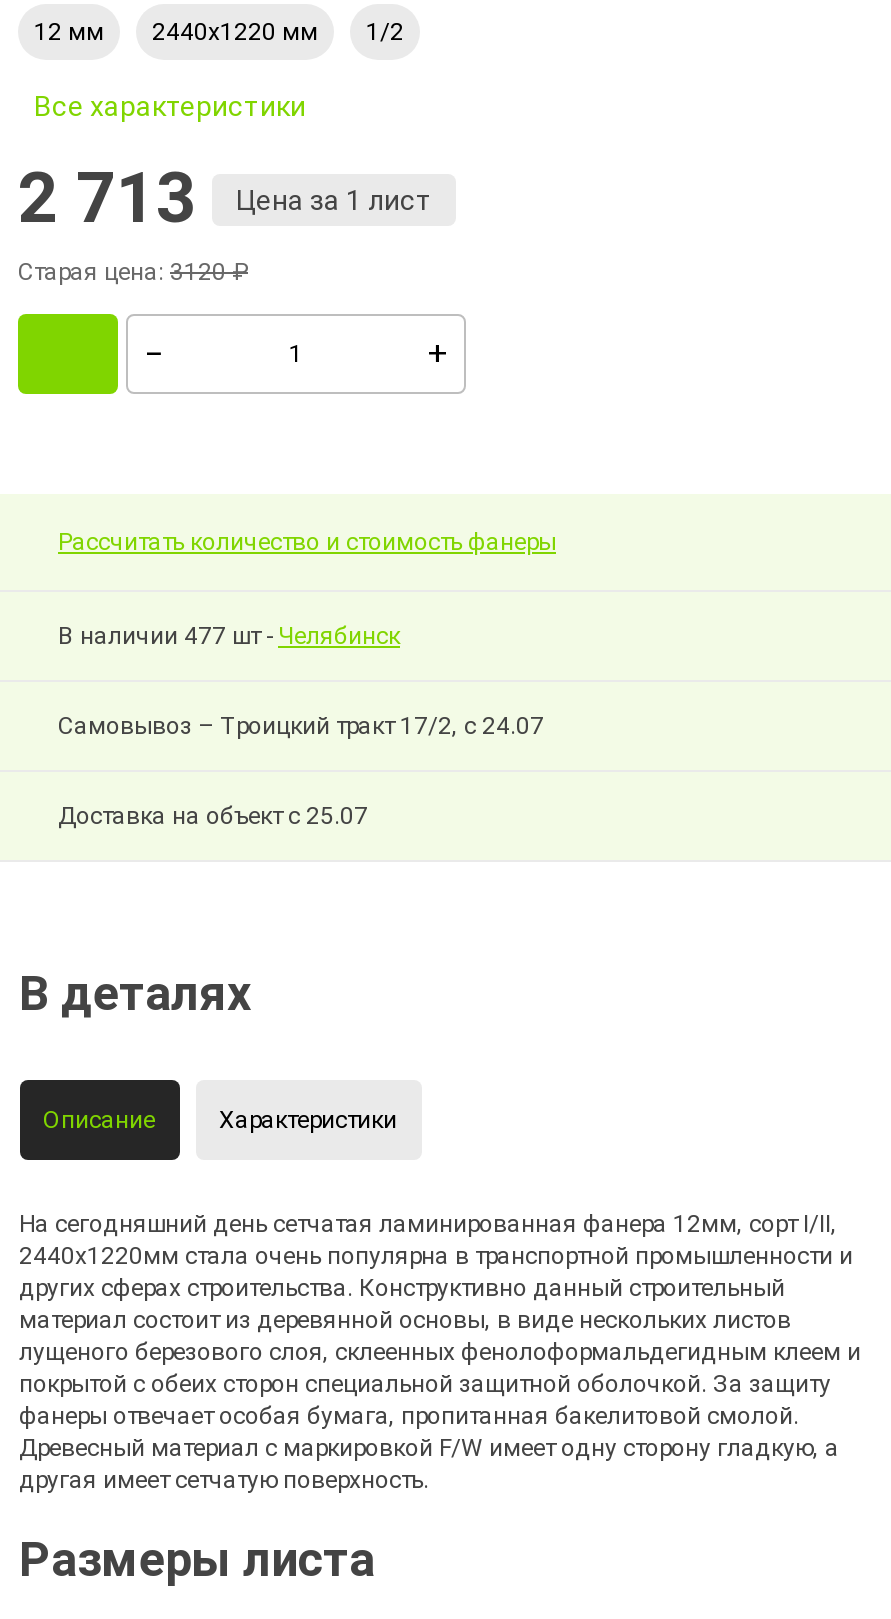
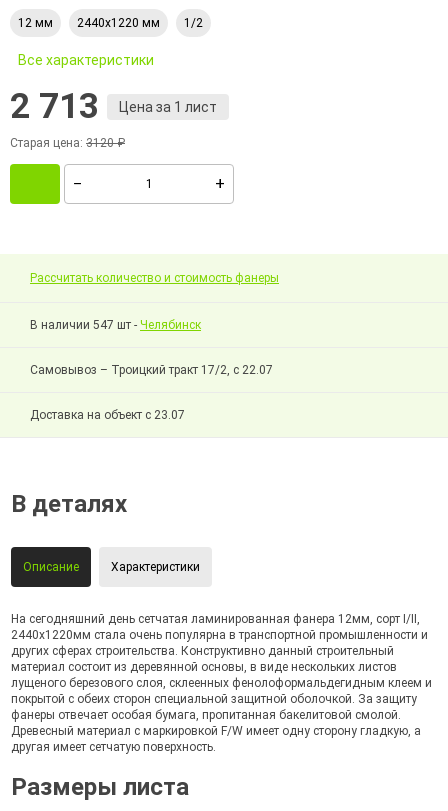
- В наличии 477 шт - Челябинск
+ В наличии 547 шт - Челябинск

- Самовывоз – Троицкий тракт 17/2, с 24.07
+ Самовывоз – Троицкий тракт 17/2, с 22.07

- Доставка на объект с 25.07
+ Доставка на объект с 23.07
